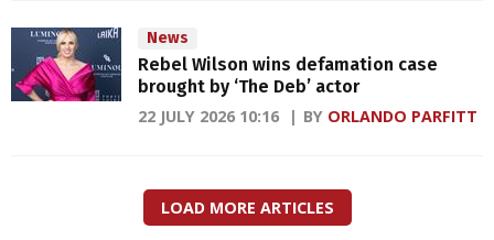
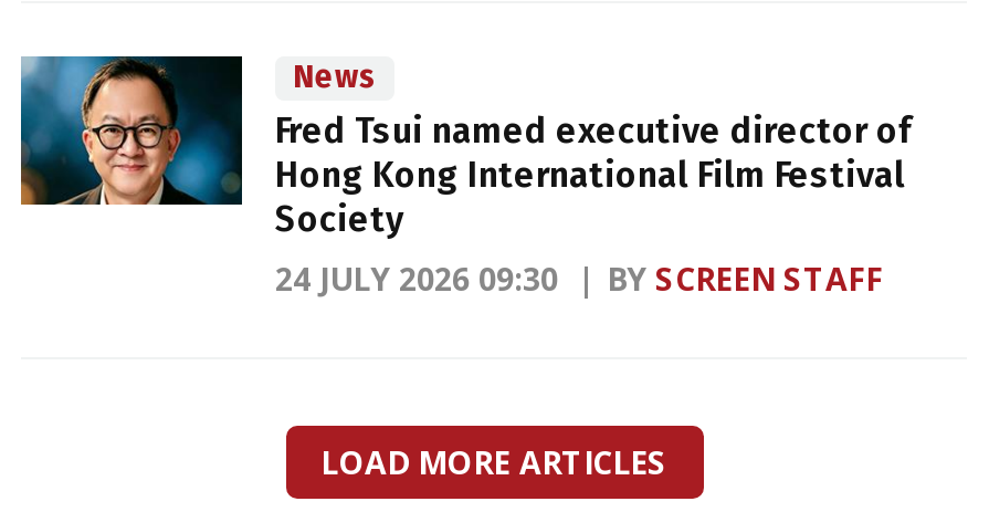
- [image]
- Rebel Wilson wins defamation case
- brought by ‘The Deb’ actor
- 22 JULY 2026 10:16
- BY ORLANDO PARFITT
+ [image]
+ Fred Tsui named executive director of
+ Hong Kong International Film Festival
+ Society
+ 24 JULY 2026 09:30
+ BY SCREEN STAFF
